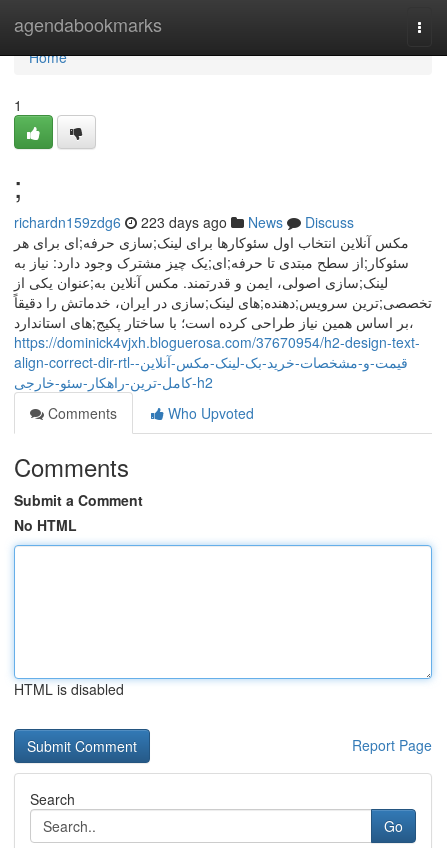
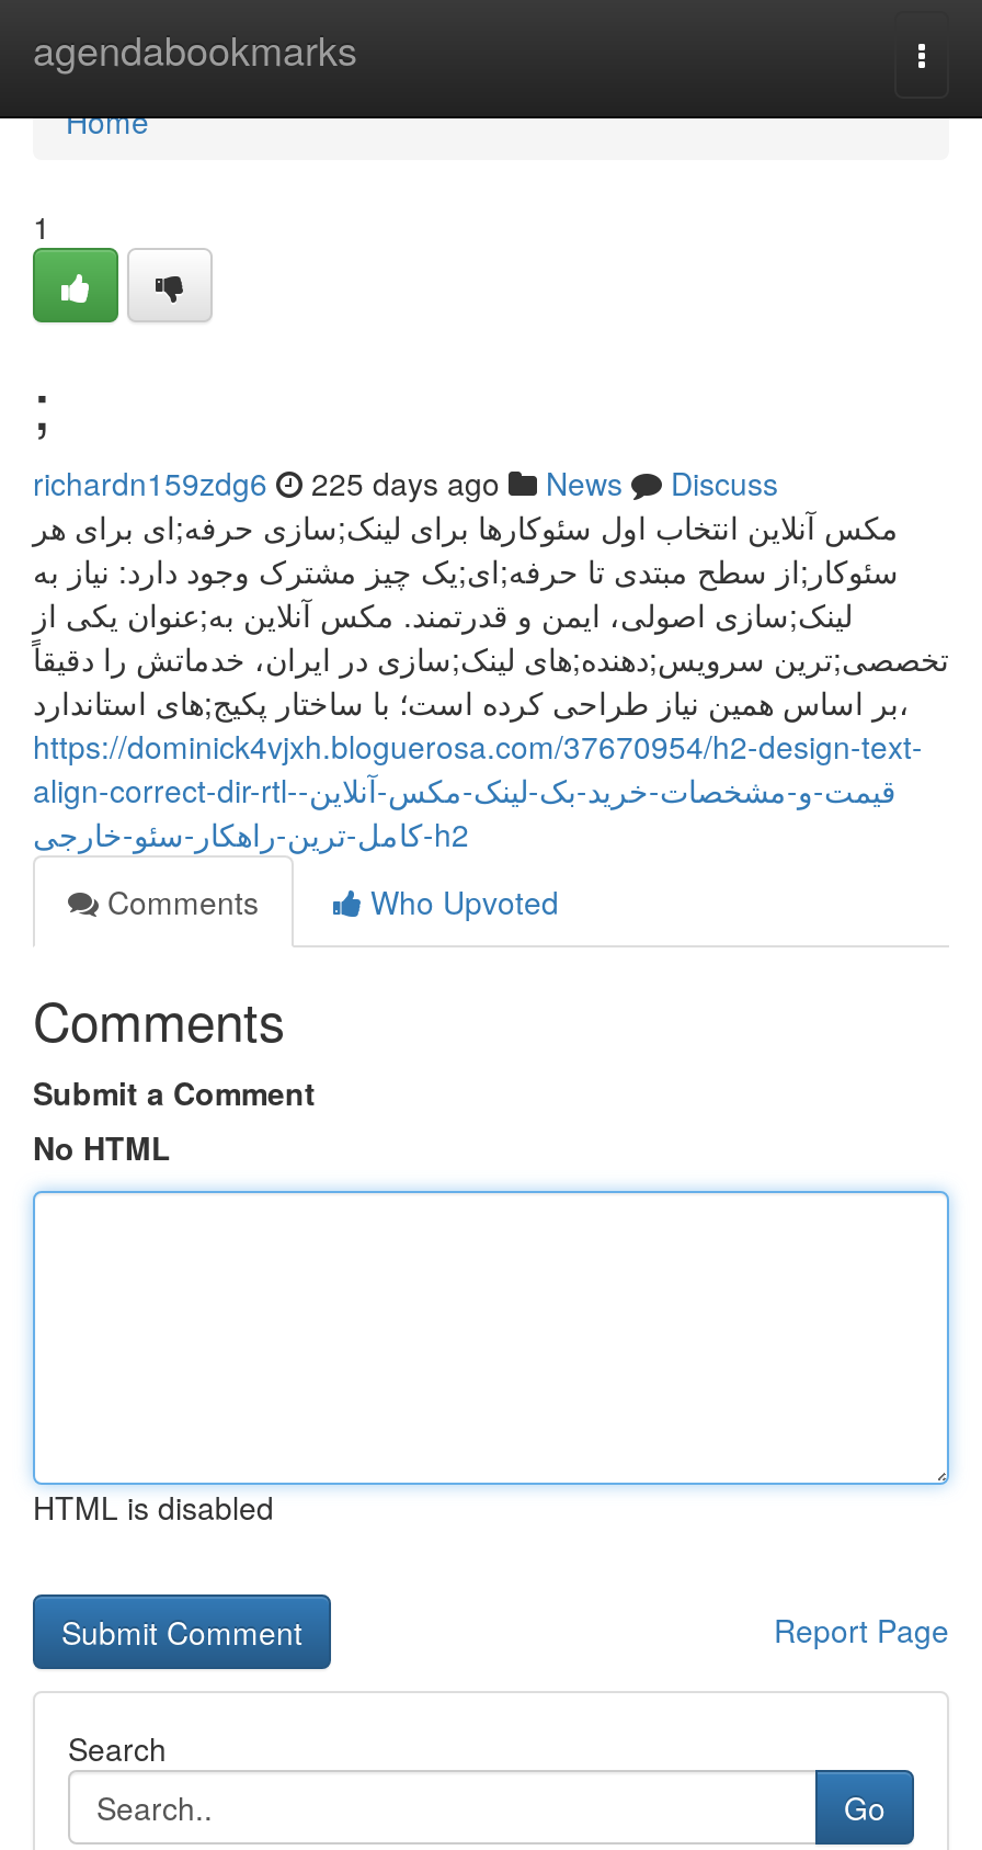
- richardn159zdg6 223 days ago News Discuss
+ richardn159zdg6 225 days ago News Discuss
